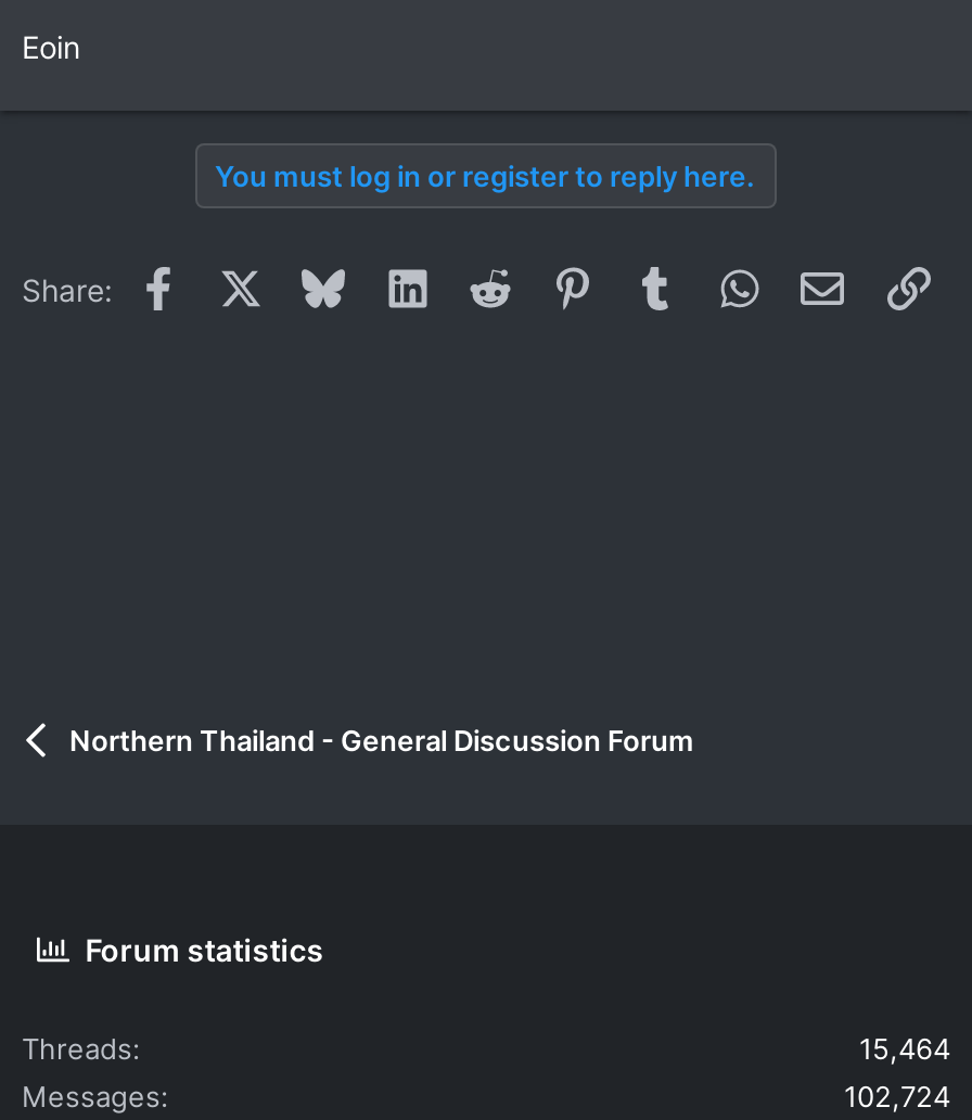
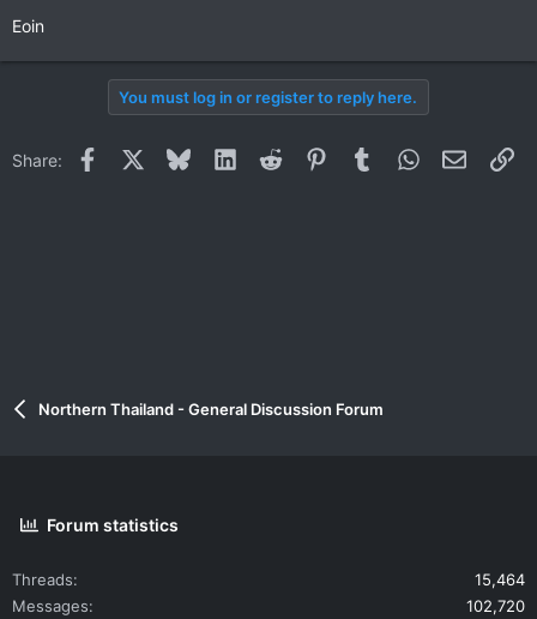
- 102,724
+ 102,720
